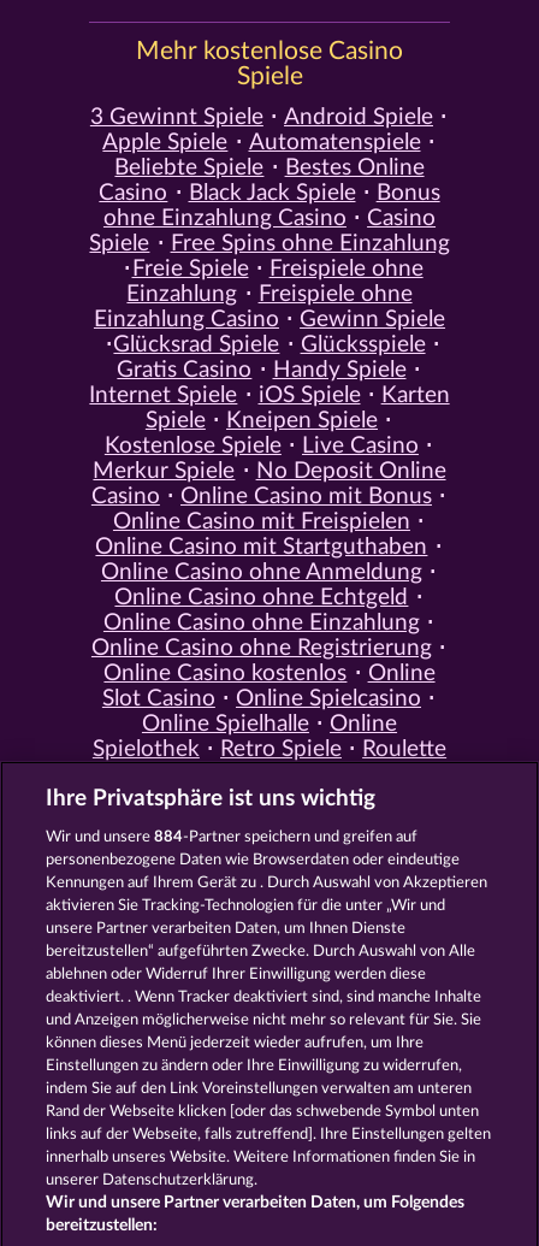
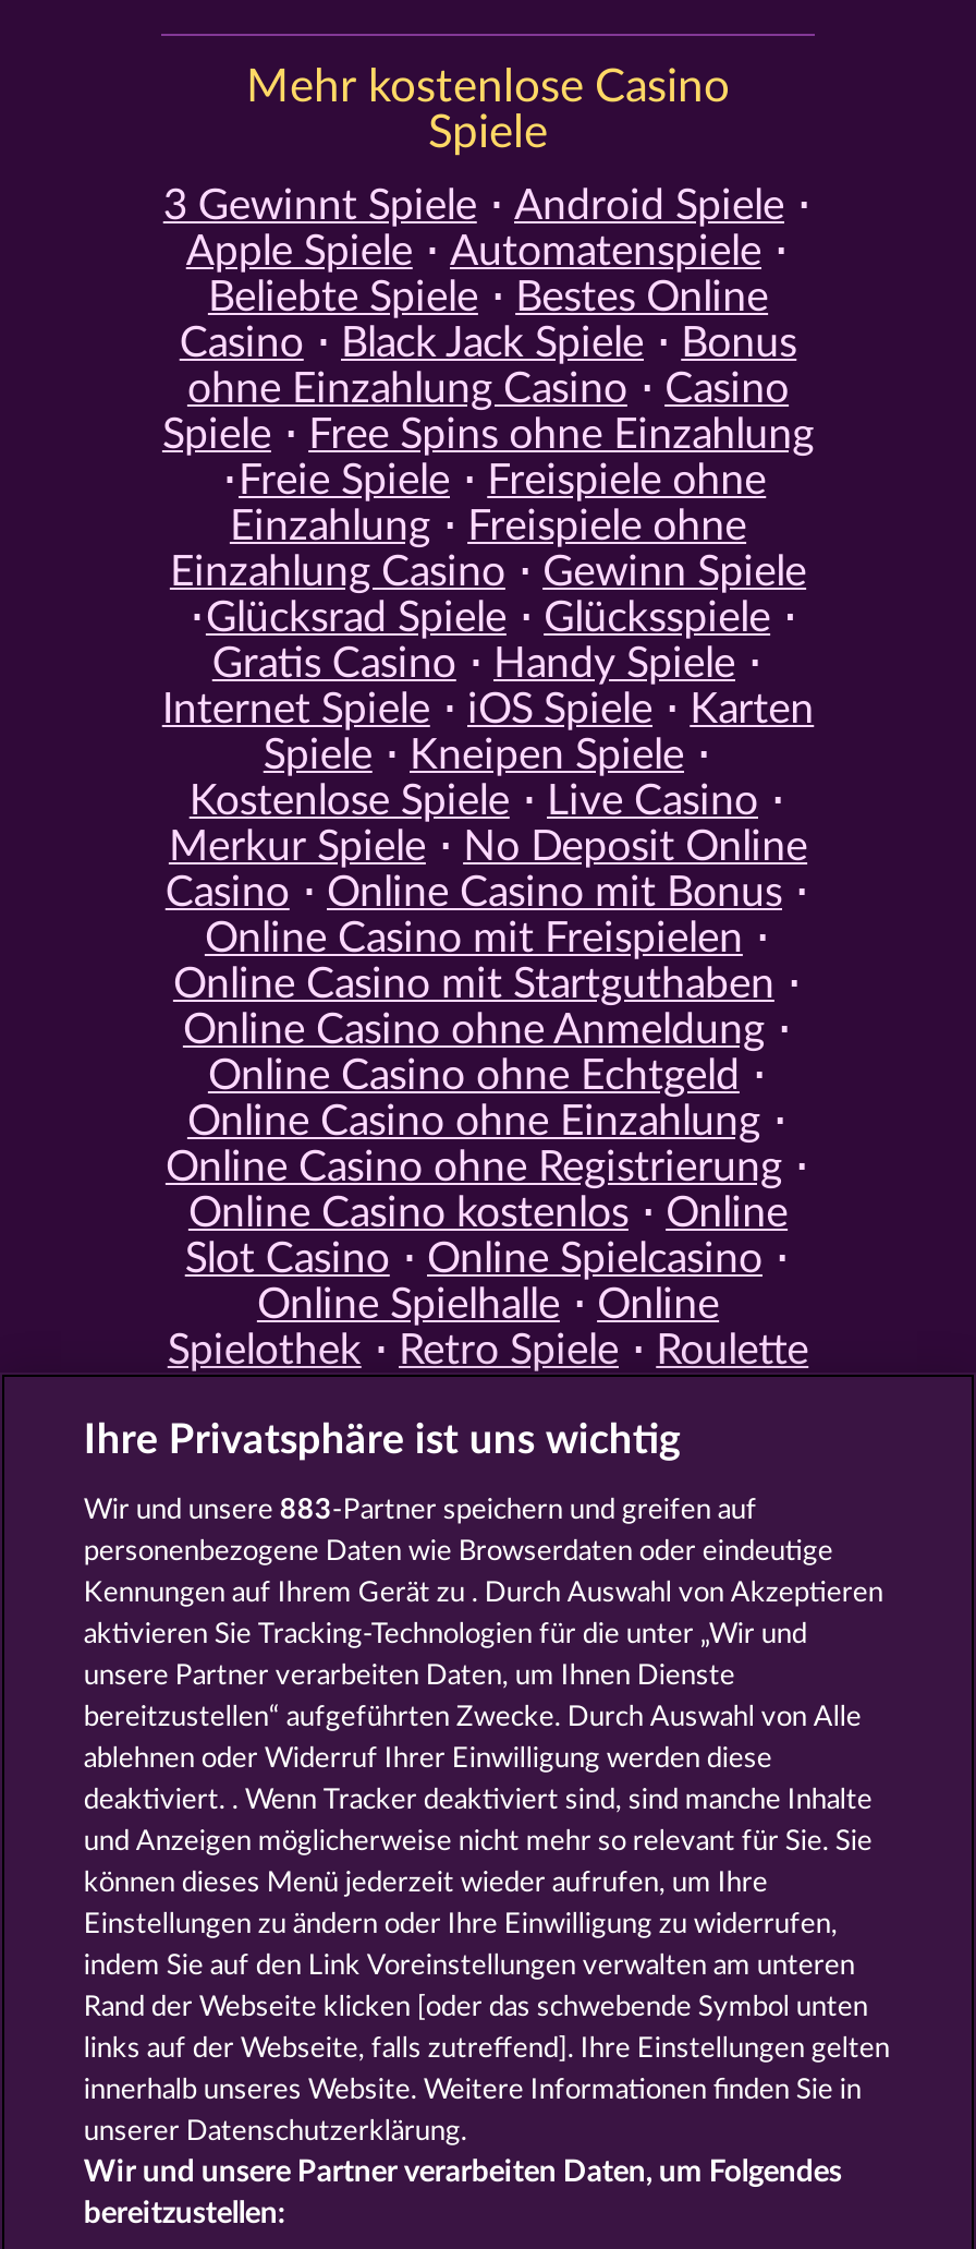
- Wir und unsere 884-Partner speichern und greifen auf
+ Wir und unsere 883-Partner speichern und greifen auf
